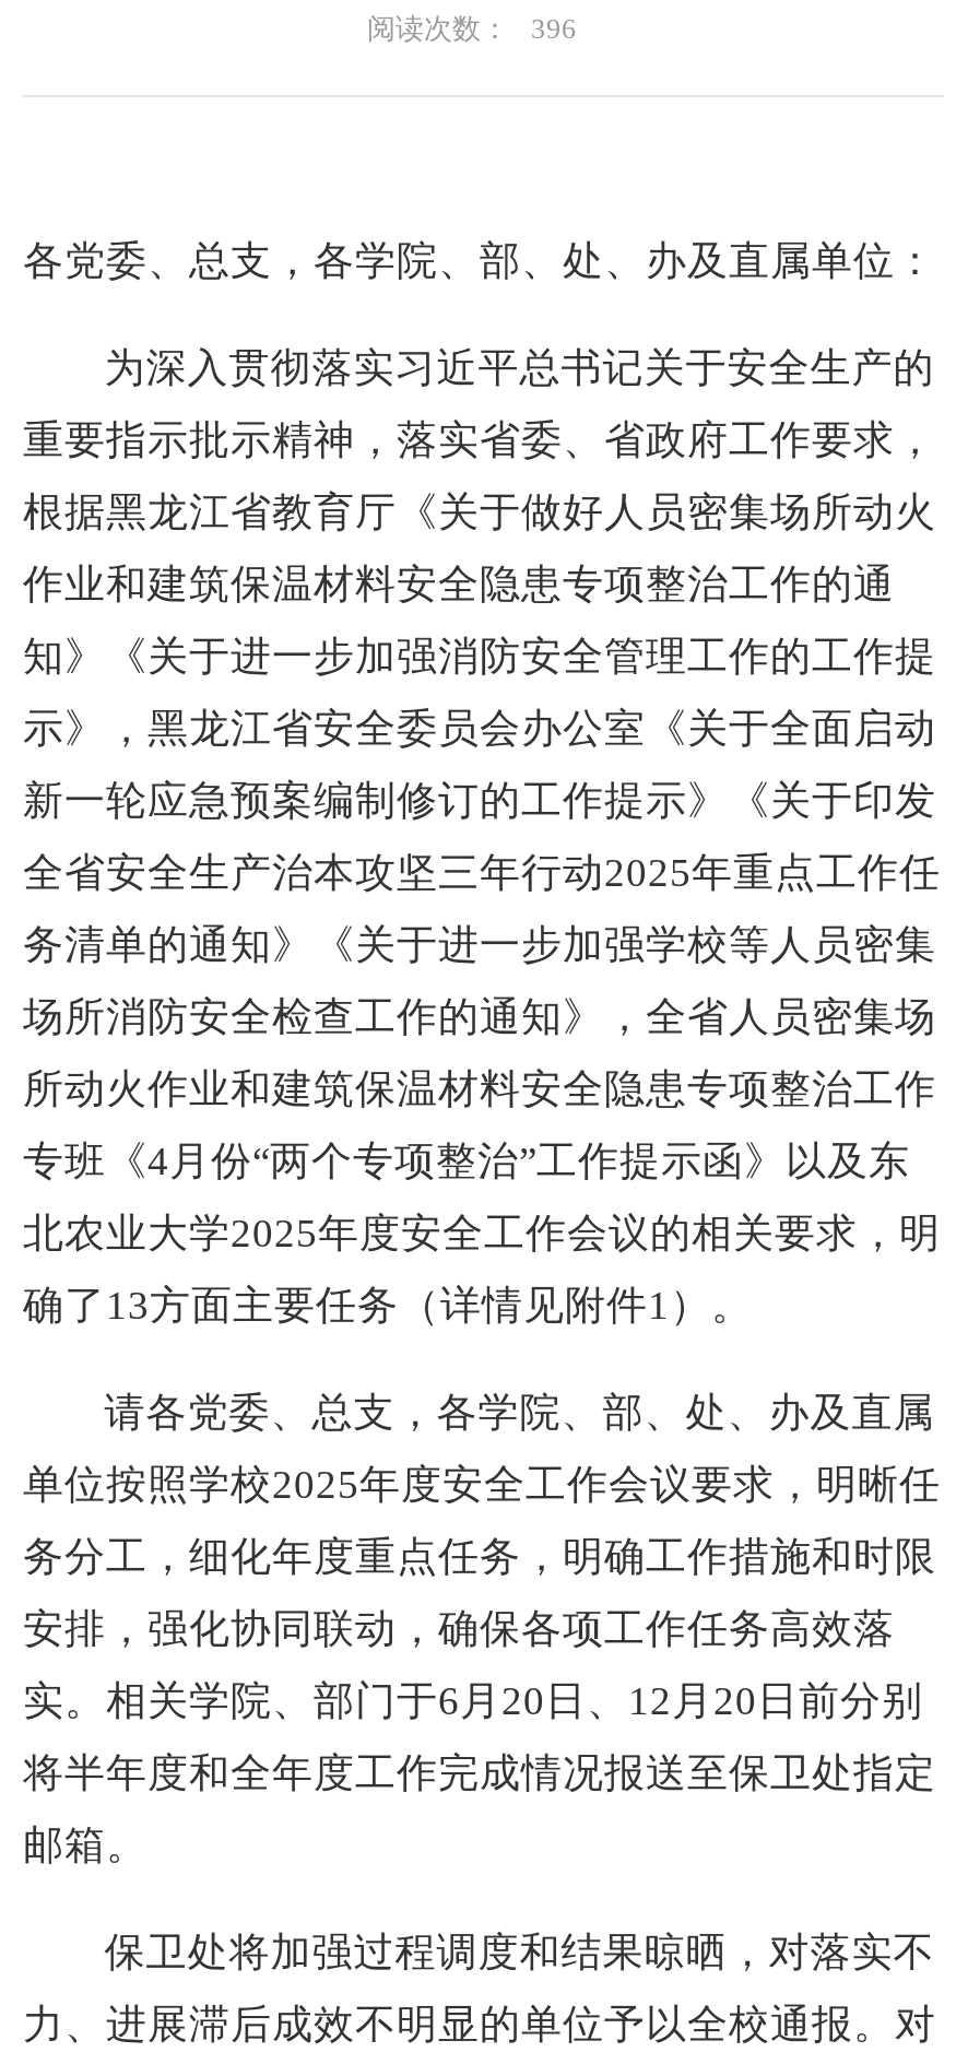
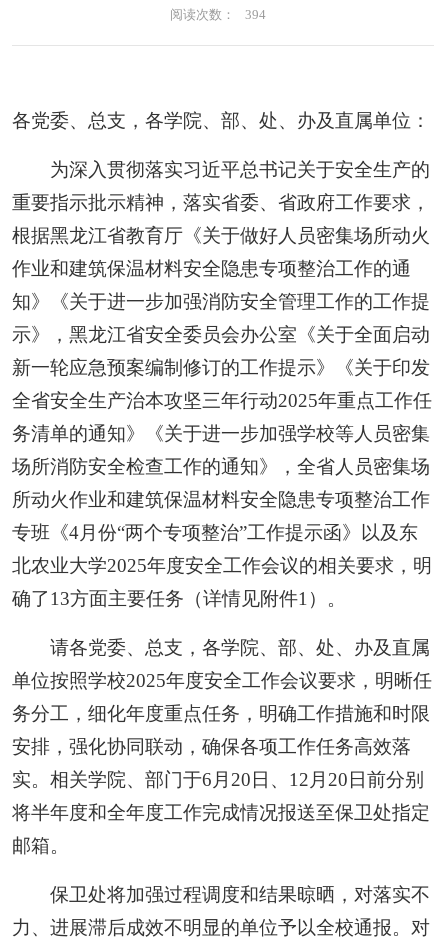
- 阅读次数： 396
+ 阅读次数： 394
